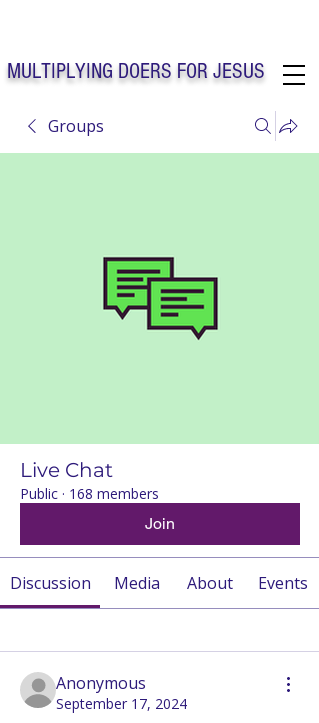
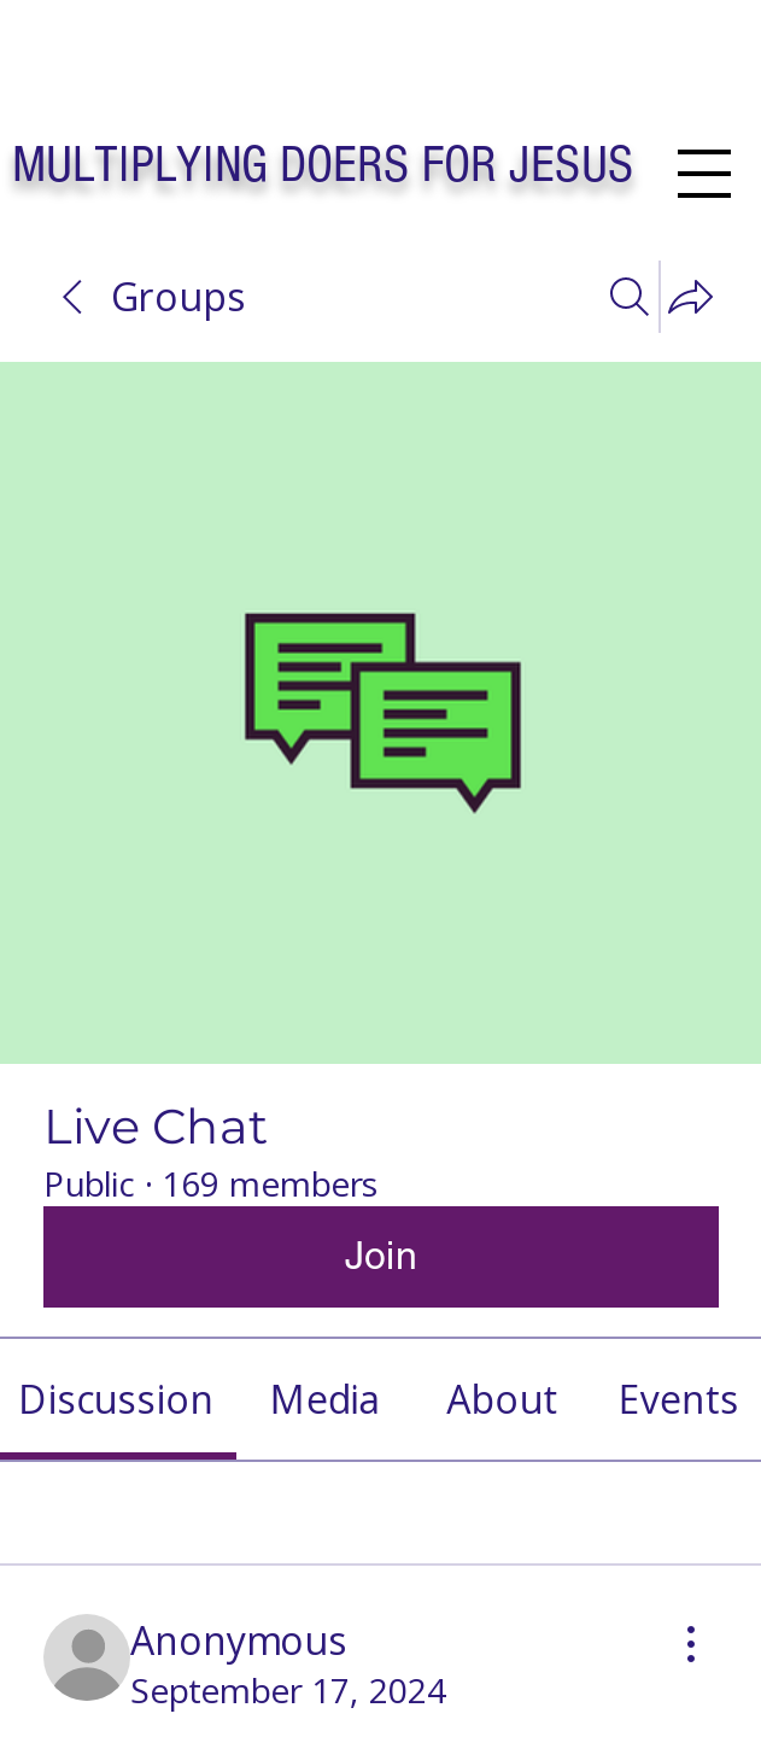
- Public · 168 members
+ Public · 169 members
